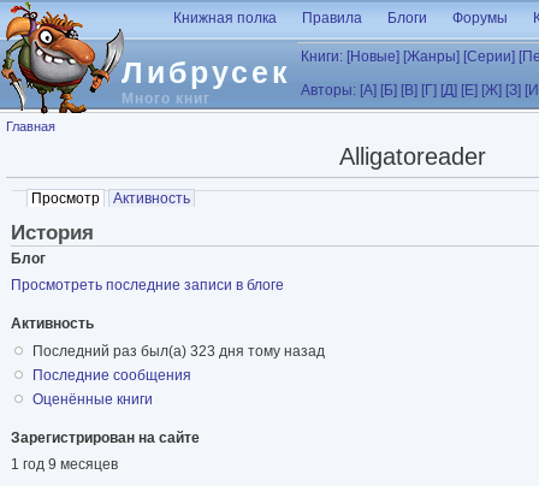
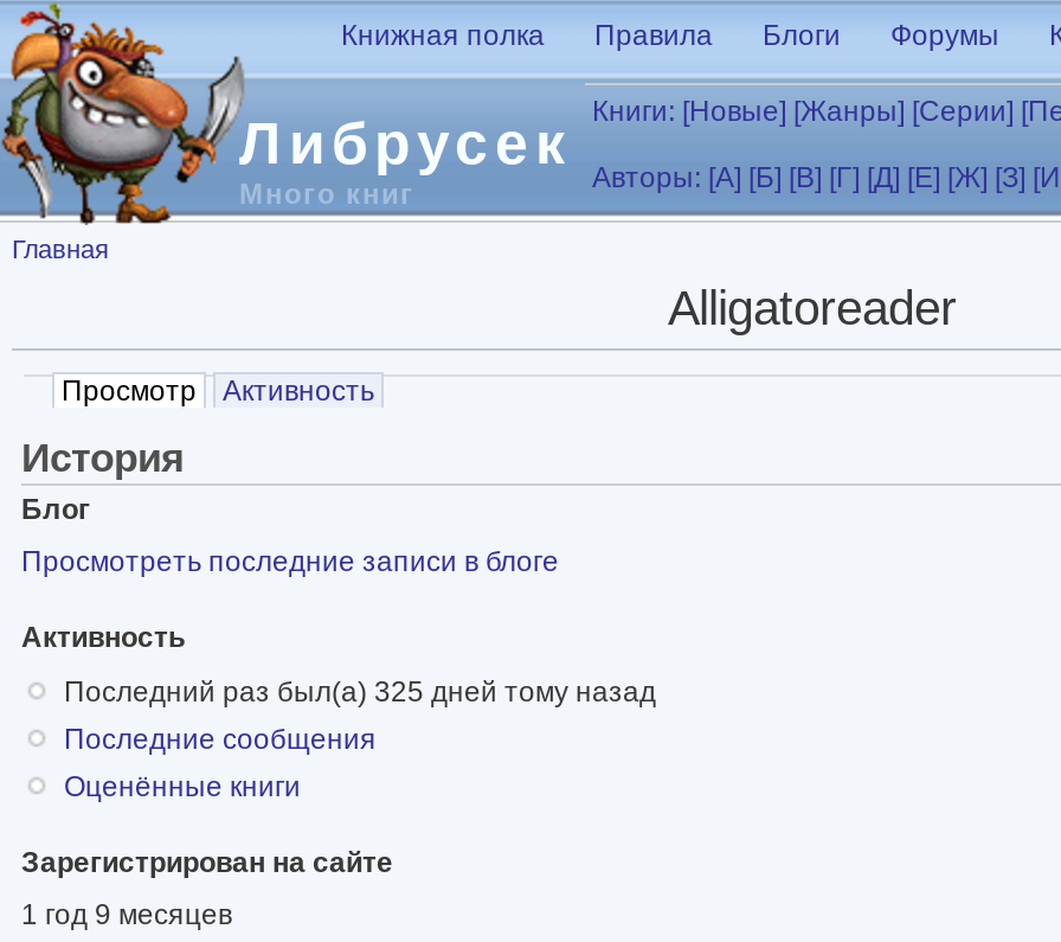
- Последний раз был(а) 323 дня тому назад
+ Последний раз был(а) 325 дней тому назад
